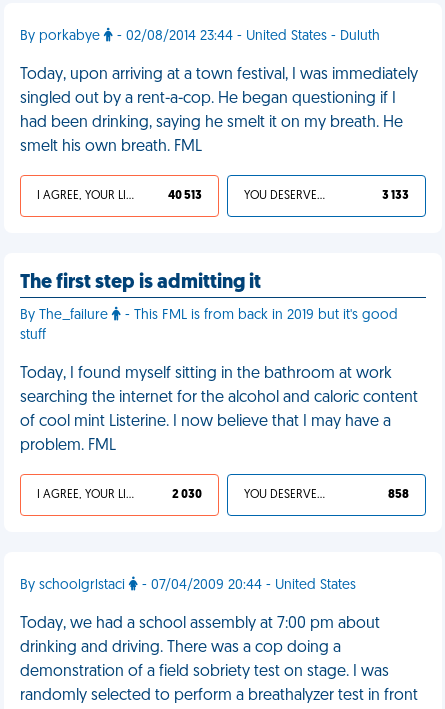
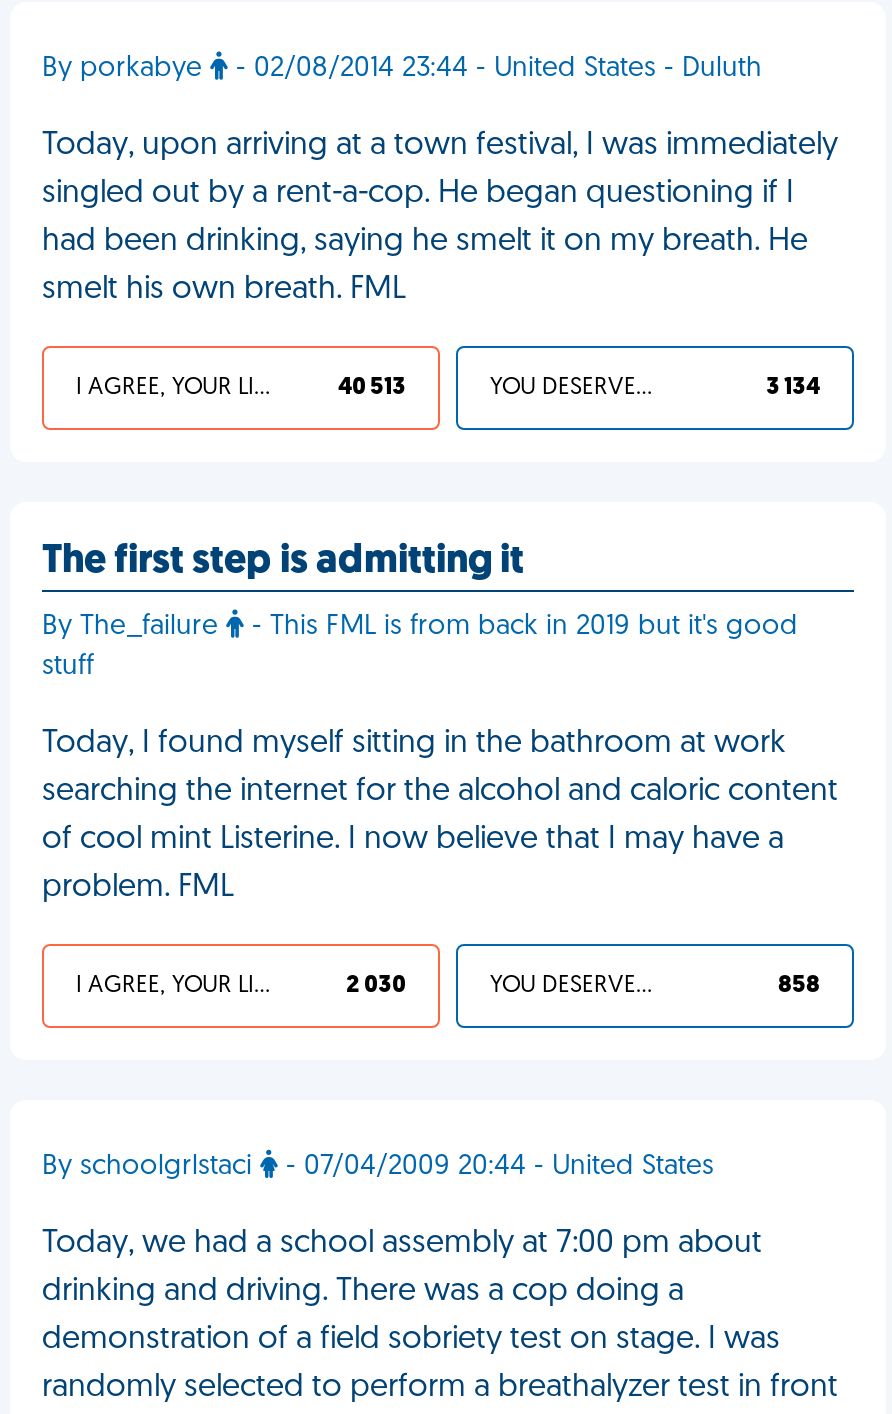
- 3 133
+ 3 134
